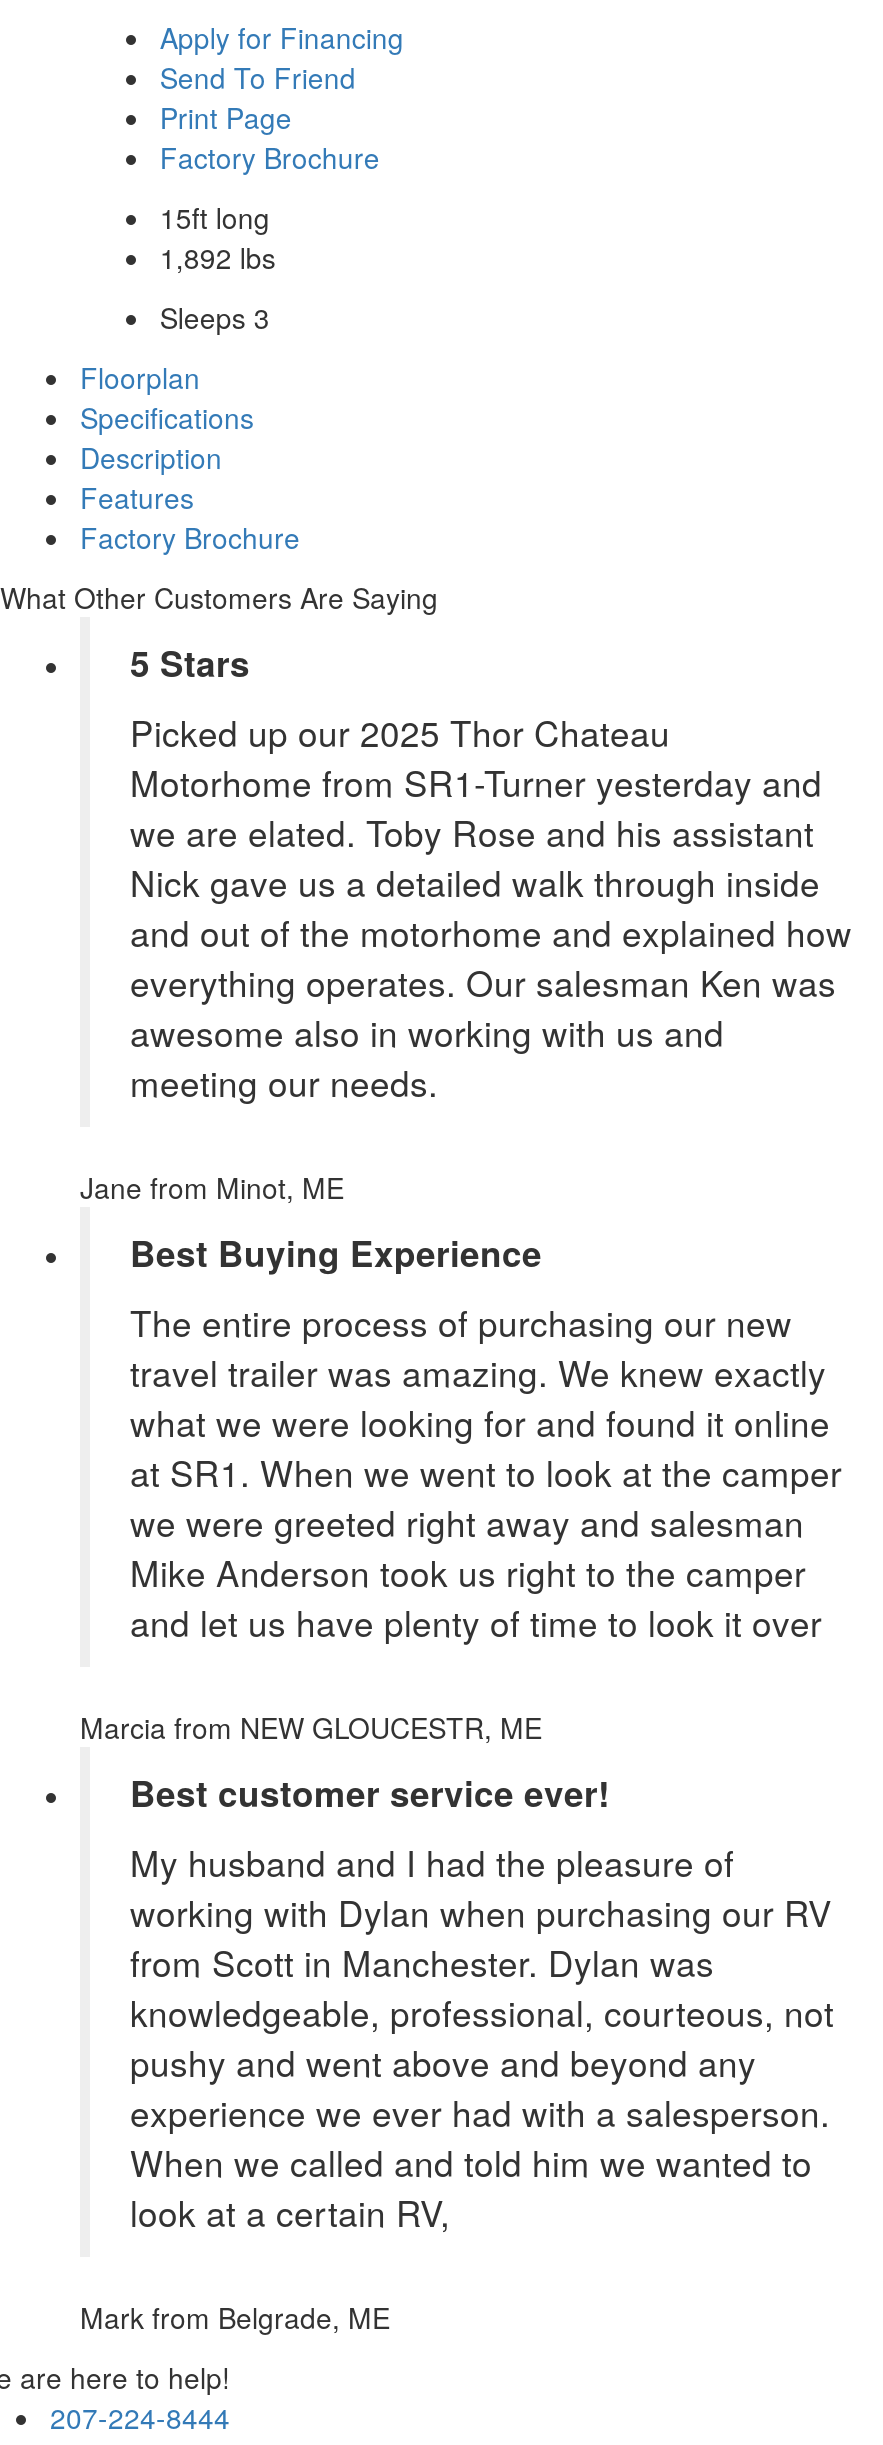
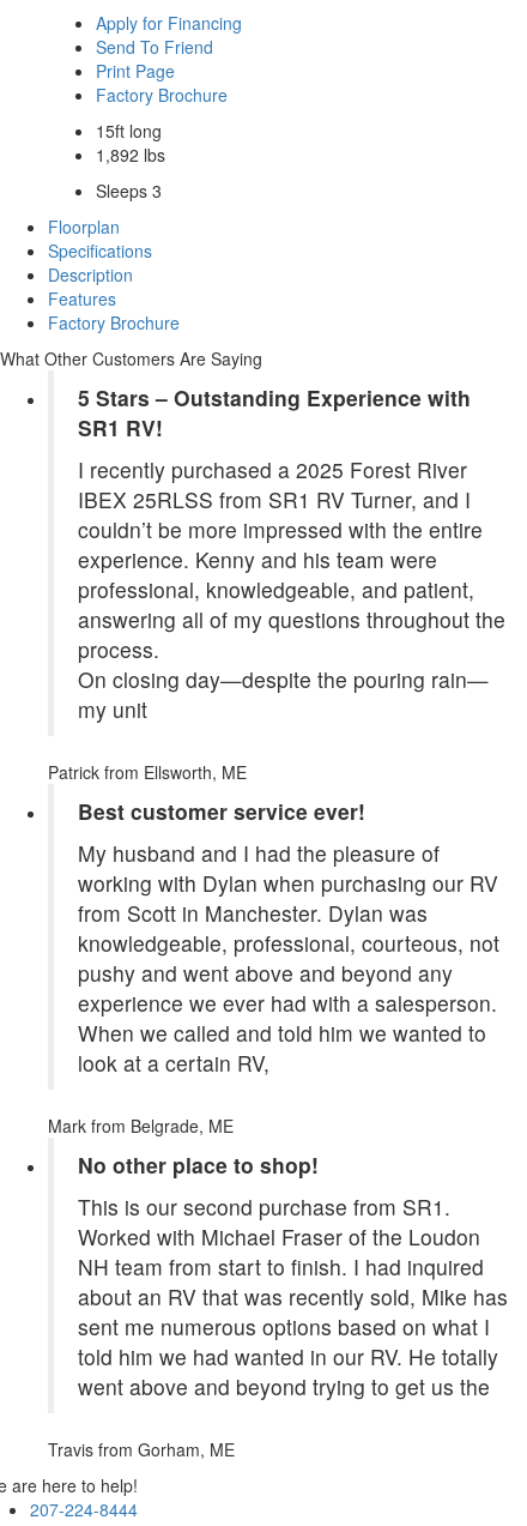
- 5 Stars
- Picked up our 2025 Thor Chateau
- Motorhome from SR1-Turner yesterday and
- we are elated. Toby Rose and his assistant
- Nick gave us a detailed walk through inside
- and out of the motorhome and explained how
- everything operates. Our salesman Ken was
- awesome also in working with us and
- meeting our needs.
- Jane from Minot, ME
- Best Buying Experience
- The entire process of purchasing our new
- travel trailer was amazing. We knew exactly
- what we were looking for and found it online
- at SR1. When we went to look at the camper
- we were greeted right away and salesman
- Mike Anderson took us right to the camper
- and let us have plenty of time to look it over
- Marcia from NEW GLOUCESTR, ME
+ 5 Stars – Outstanding Experience with
+ SR1 RV!
+ I recently purchased a 2025 Forest River
+ IBEX 25RLSS from SR1 RV Turner, and I
+ couldn’t be more impressed with the entire
+ experience. Kenny and his team were
+ professional, knowledgeable, and patient,
+ answering all of my questions throughout the
+ process.
+ On closing day—despite the pouring rain—
+ my unit
+ Patrick from Ellsworth, ME

moved up: Best customer service ever! | My husband and I had the pleasure of | working with Dylan when purchasing our RV | ... | look at a certain RV, | Mark from Belgrade, ME

+ No other place to shop!
+ This is our second purchase from SR1.
+ Worked with Michael Fraser of the Loudon
+ NH team from start to finish. I had inquired
+ about an RV that was recently sold, Mike has
+ sent me numerous options based on what I
+ told him we had wanted in our RV. He totally
+ went above and beyond trying to get us the
+ Travis from Gorham, ME
